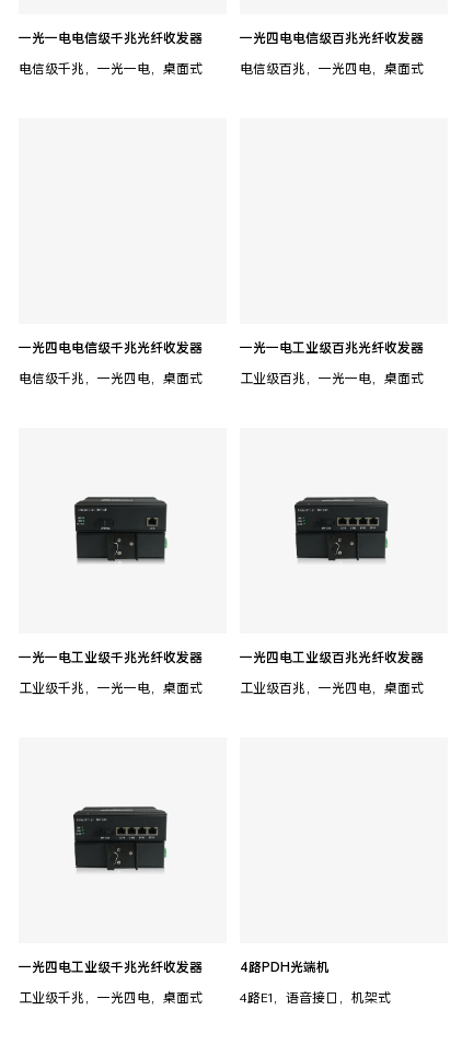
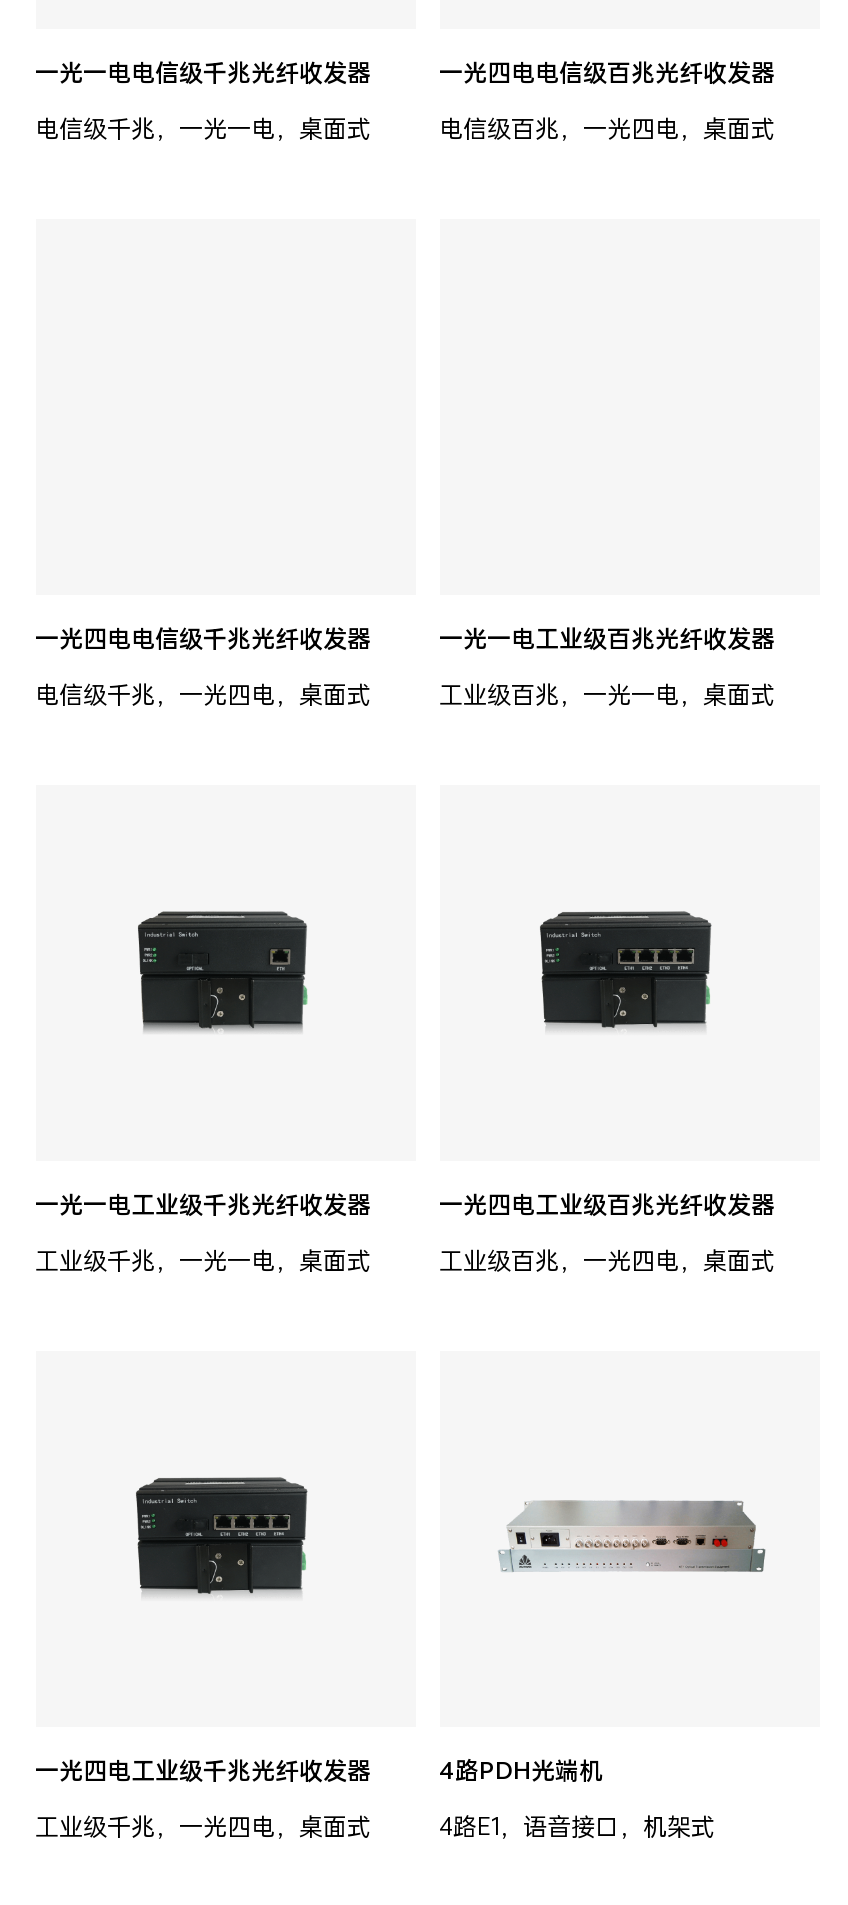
+ [image]
